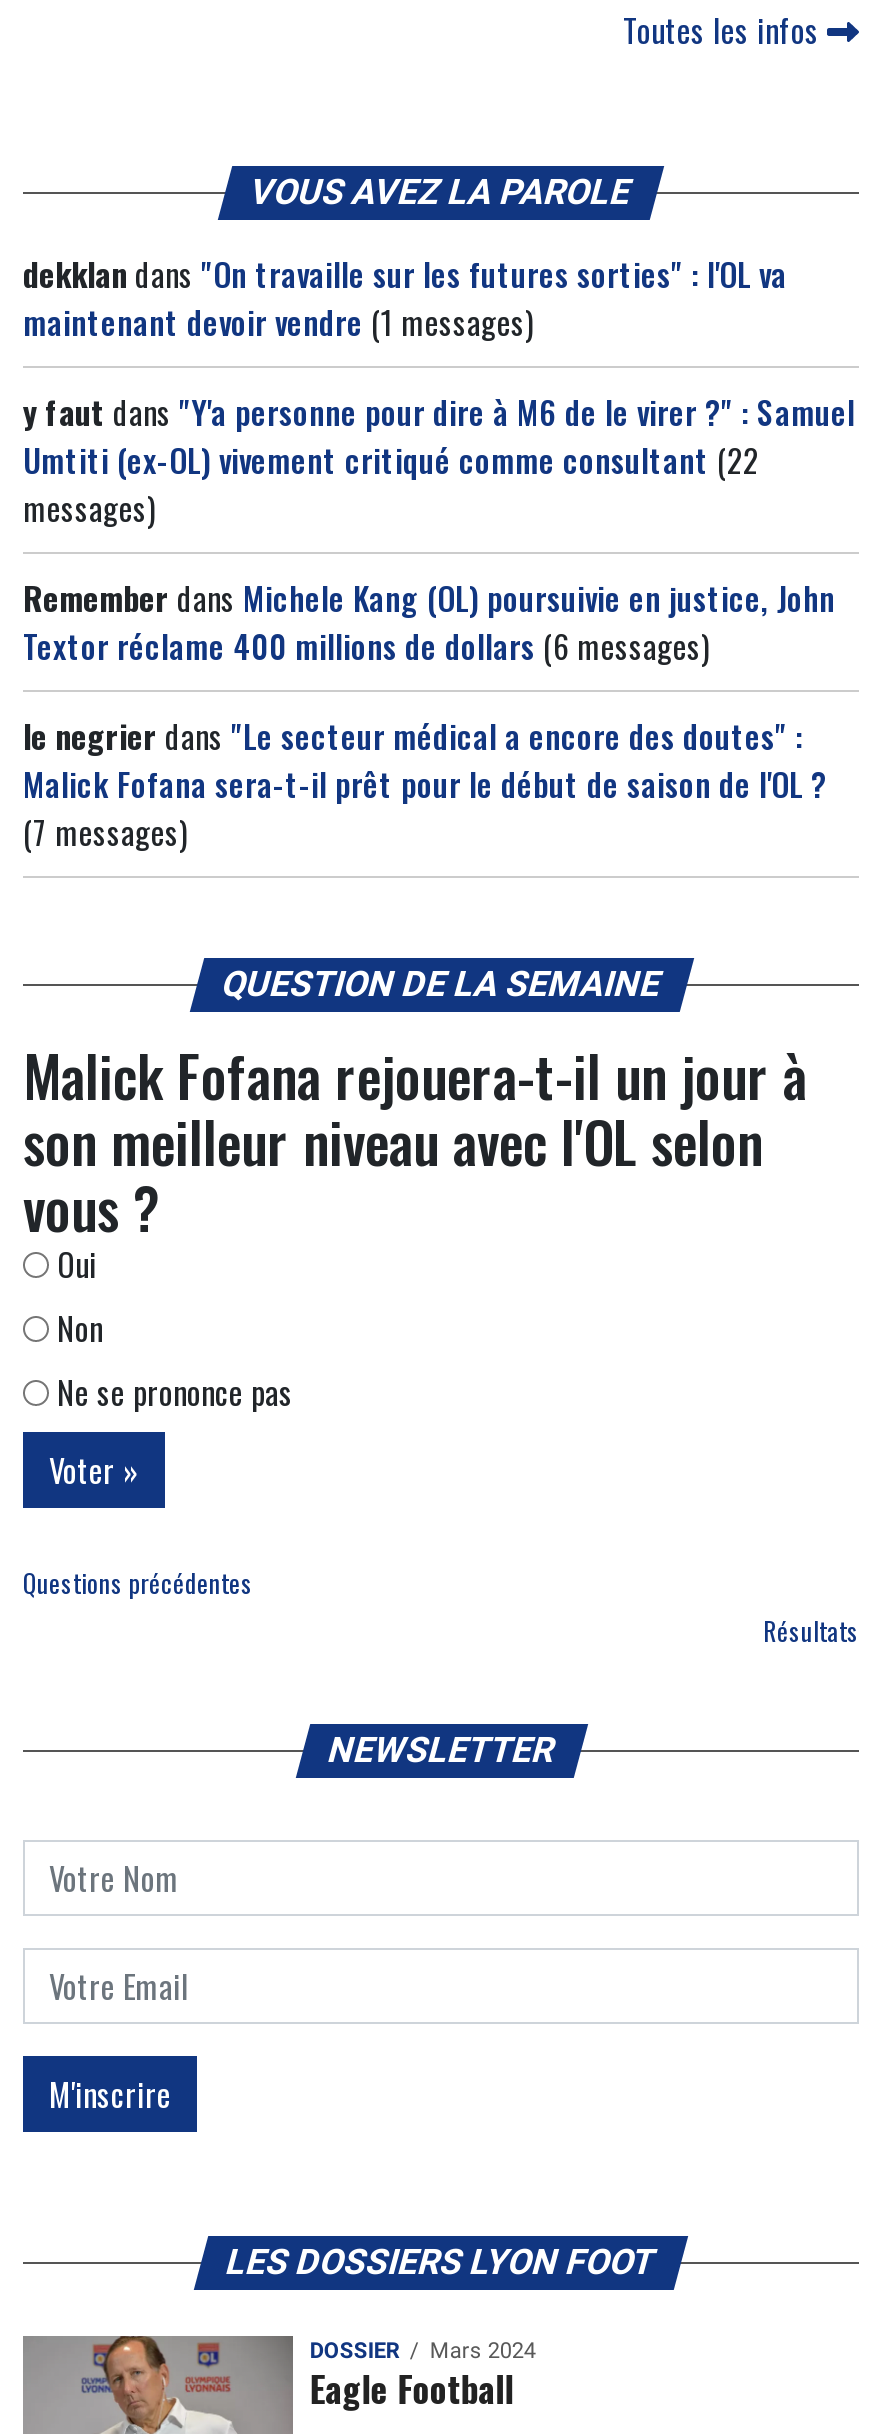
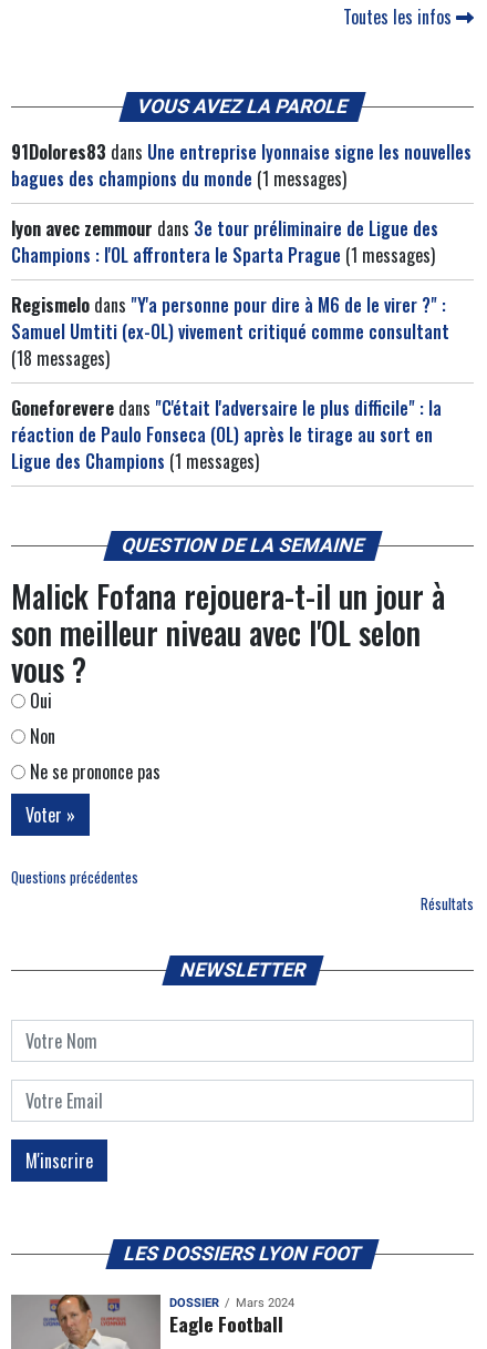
- dekklan dans "On travaille sur les futures sorties" : l'OL va
- maintenant devoir vendre (1 messages)
+ 91Dolores83 dans Une entreprise lyonnaise signe les nouvelles
+ bagues des champions du monde (1 messages)

- y faut dans "Y'a personne pour dire à M6 de le virer ?" : Samuel
- Umtiti (ex-OL) vivement critiqué comme consultant (22
- messages)
+ lyon avec zemmour dans 3e tour préliminaire de Ligue des
+ Champions : l'OL affrontera le Sparta Prague (1 messages)

- Remember dans Michele Kang (OL) poursuivie en justice, John
- Textor réclame 400 millions de dollars (6 messages)
+ Regismelo dans "Y'a personne pour dire à M6 de le virer ?" :
+ Samuel Umtiti (ex-OL) vivement critiqué comme consultant
+ (18 messages)

- le negrier dans "Le secteur médical a encore des doutes" :
- Malick Fofana sera-t-il prêt pour le début de saison de l'OL ?
- (7 messages)
+ Goneforevere dans "C'était l'adversaire le plus difficile" : la
+ réaction de Paulo Fonseca (OL) après le tirage au sort en
+ Ligue des Champions (1 messages)
